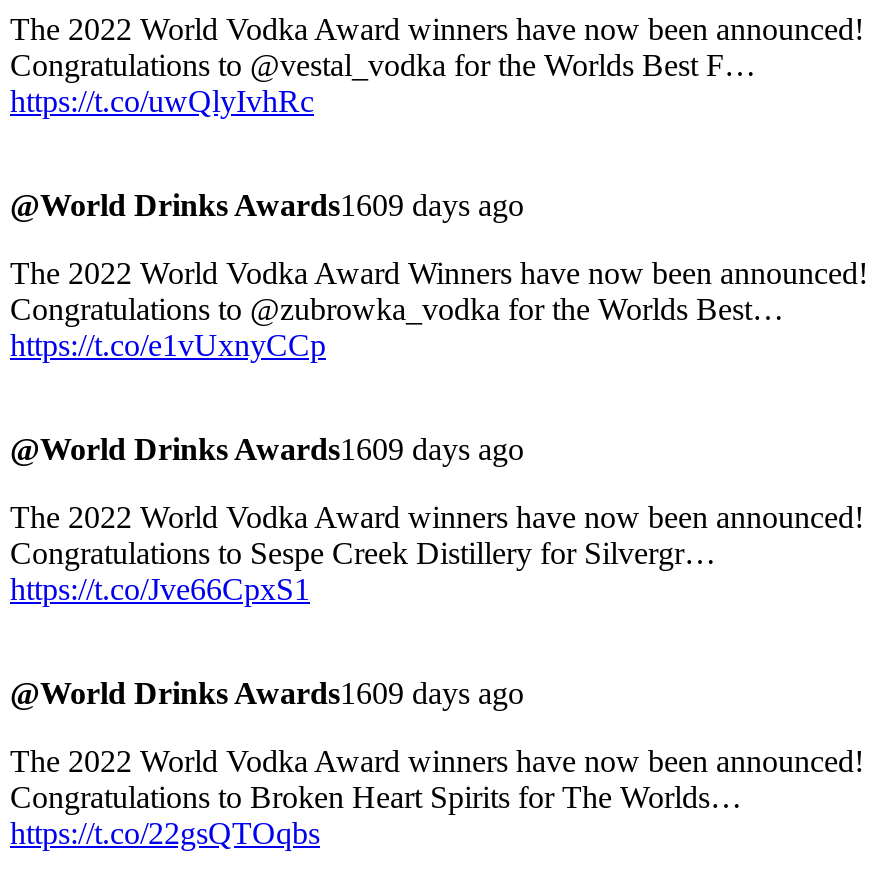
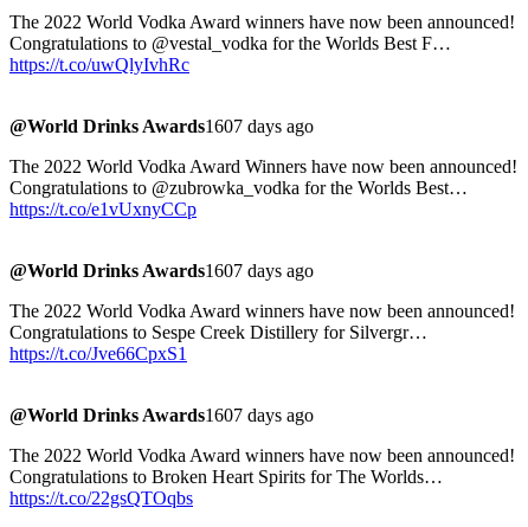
- @World Drinks Awards1609 days ago
+ @World Drinks Awards1607 days ago

- @World Drinks Awards1609 days ago
+ @World Drinks Awards1607 days ago

- @World Drinks Awards1609 days ago
+ @World Drinks Awards1607 days ago
